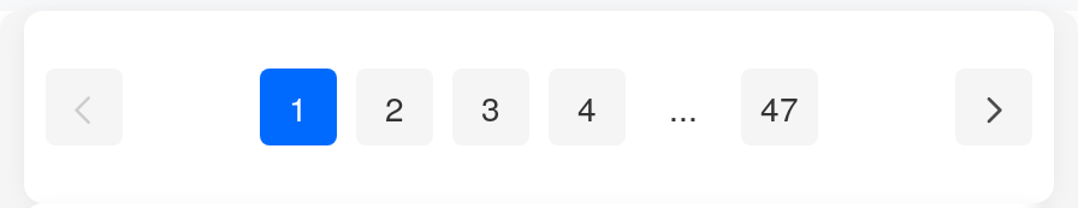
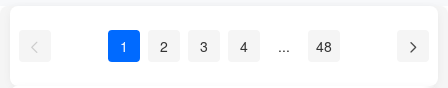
- 47
+ 48
